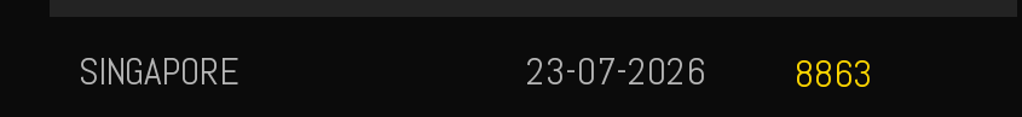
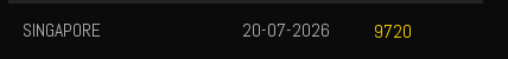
- 23-07-2026
+ 20-07-2026

- 8863
+ 9720
